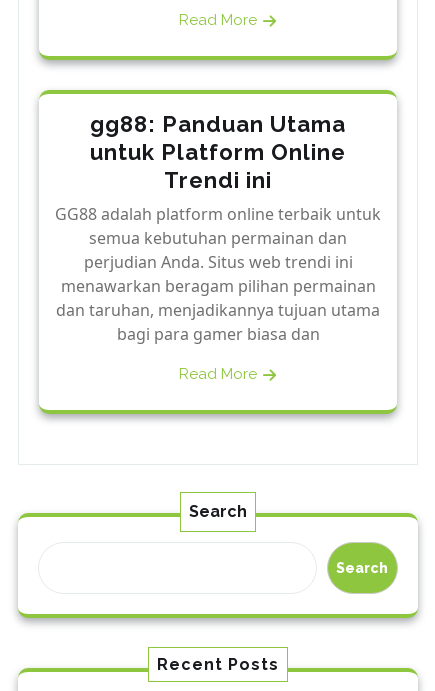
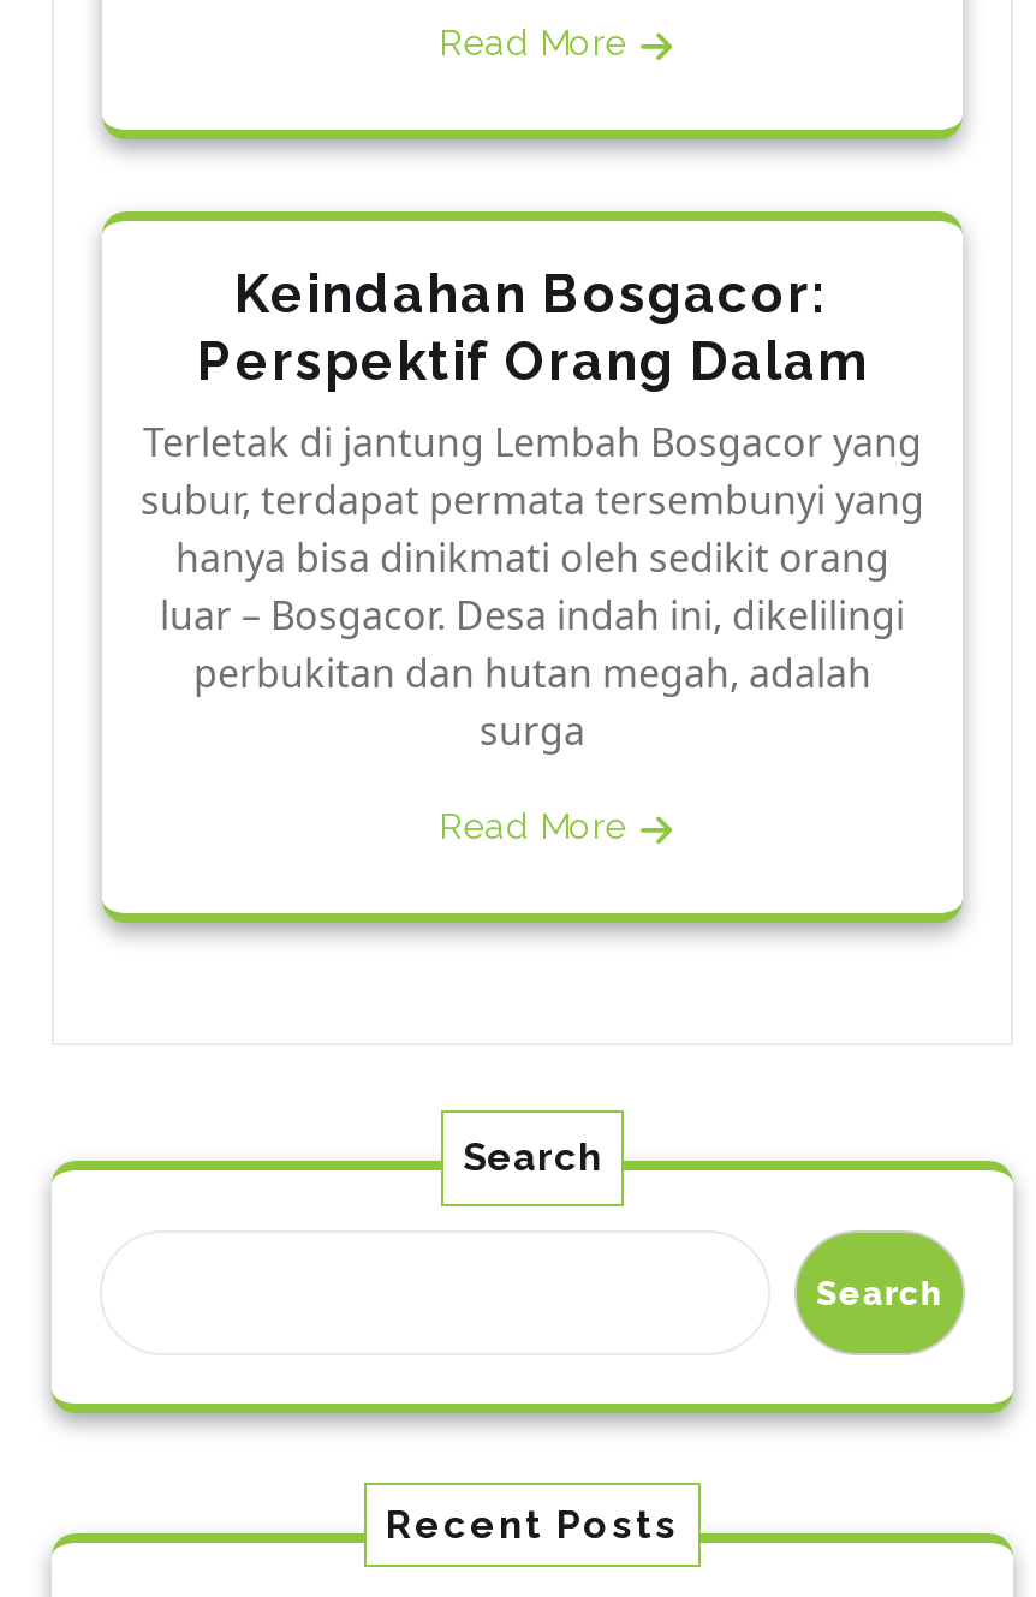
- gg88: Panduan Utama
- untuk Platform Online
- Trendi ini
- GG88 adalah platform online terbaik untuk
- semua kebutuhan permainan dan
- perjudian Anda. Situs web trendi ini
- menawarkan beragam pilihan permainan
- dan taruhan, menjadikannya tujuan utama
- bagi para gamer biasa dan
+ Keindahan Bosgacor:
+ Perspektif Orang Dalam
+ Terletak di jantung Lembah Bosgacor yang
+ subur, terdapat permata tersembunyi yang
+ hanya bisa dinikmati oleh sedikit orang
+ luar – Bosgacor. Desa indah ini, dikelilingi
+ perbukitan dan hutan megah, adalah
+ surga
